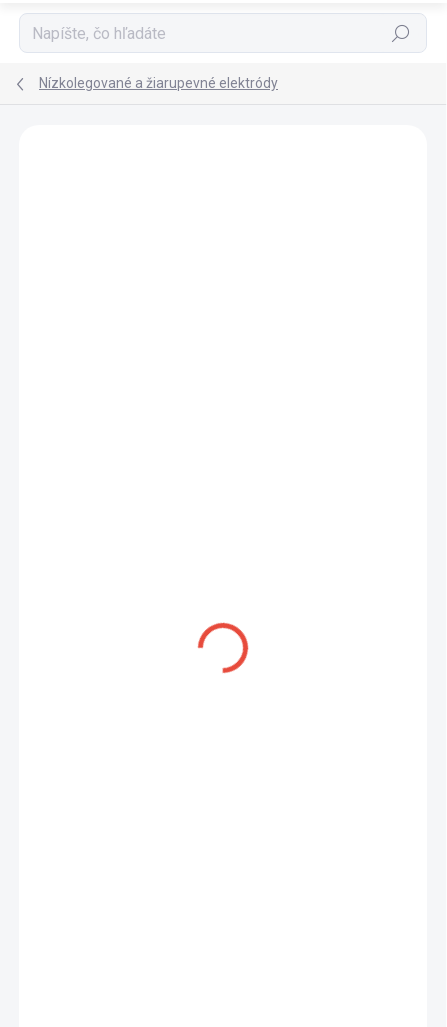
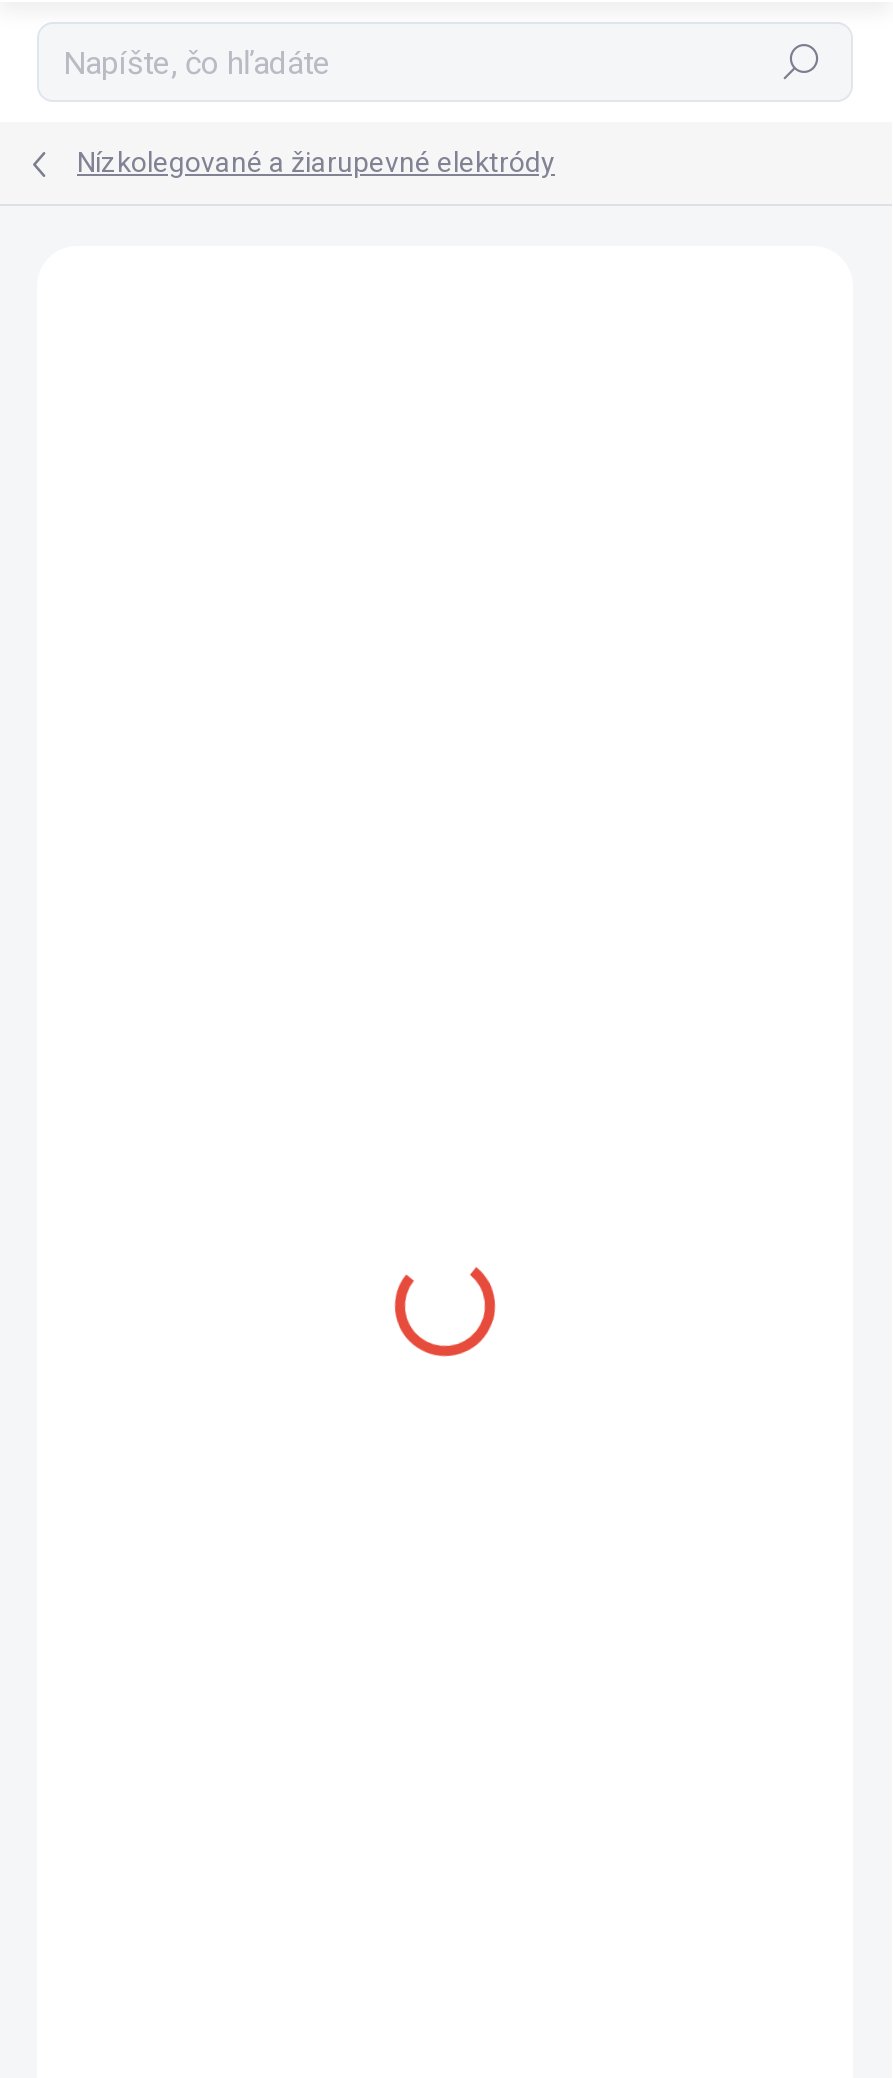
- [image]
+ [image]
